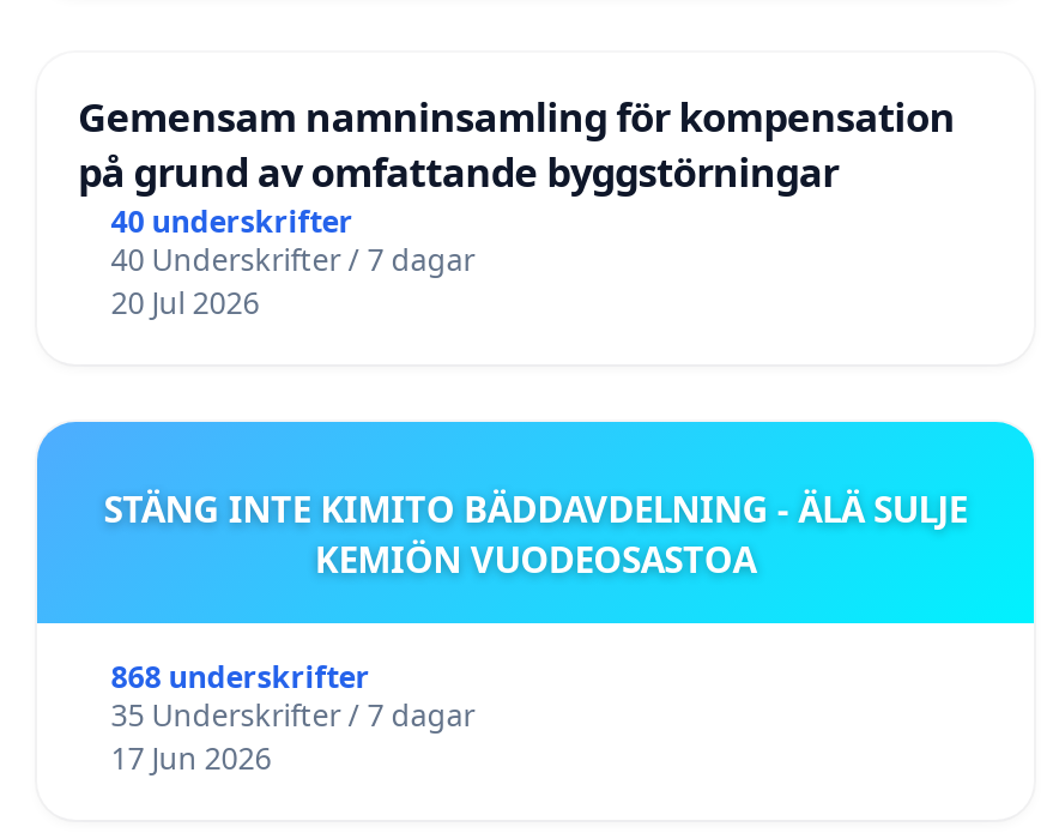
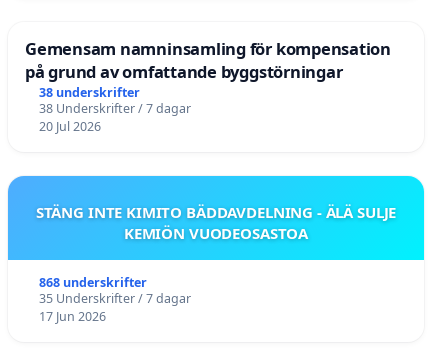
- 40 underskrifter
+ 38 underskrifter

- 40 Underskrifter / 7 dagar
+ 38 Underskrifter / 7 dagar
